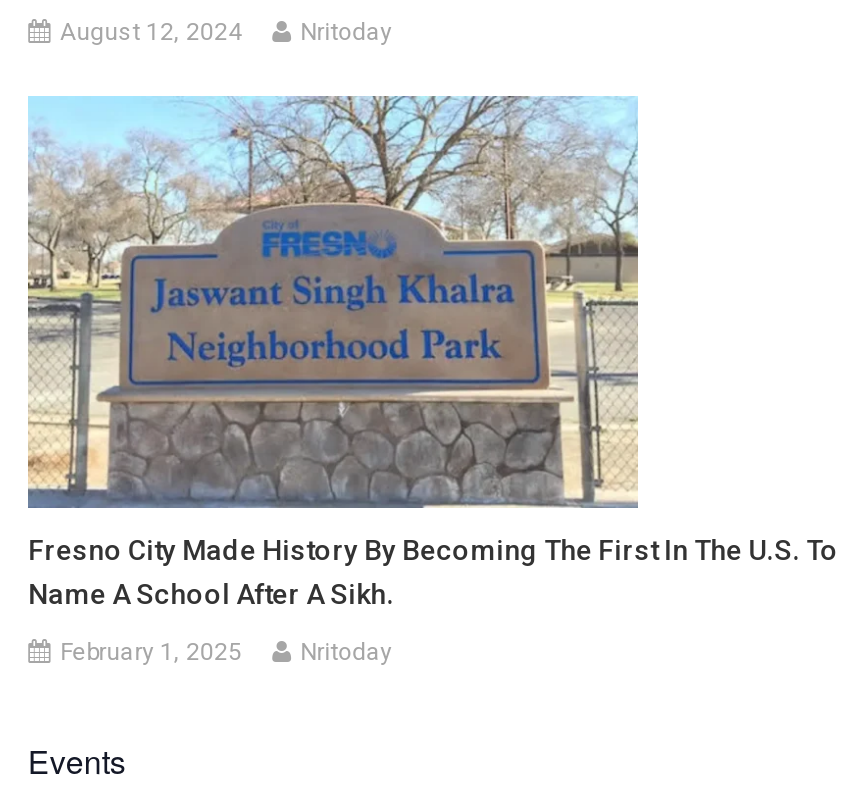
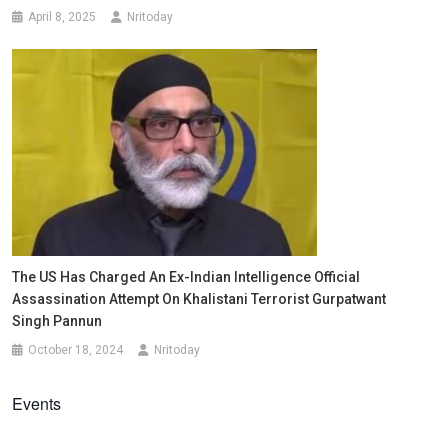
- August 12, 2024
+ April 8, 2025

- [image]
- Fresno City Made History By Becoming The First In The U.S. To
- Name A School After A Sikh.
+ [image]
+ The US Has Charged An Ex-Indian Intelligence Official
+ Assassination Attempt On Khalistani Terrorist Gurpatwant
+ Singh Pannun

- February 1, 2025
+ October 18, 2024
